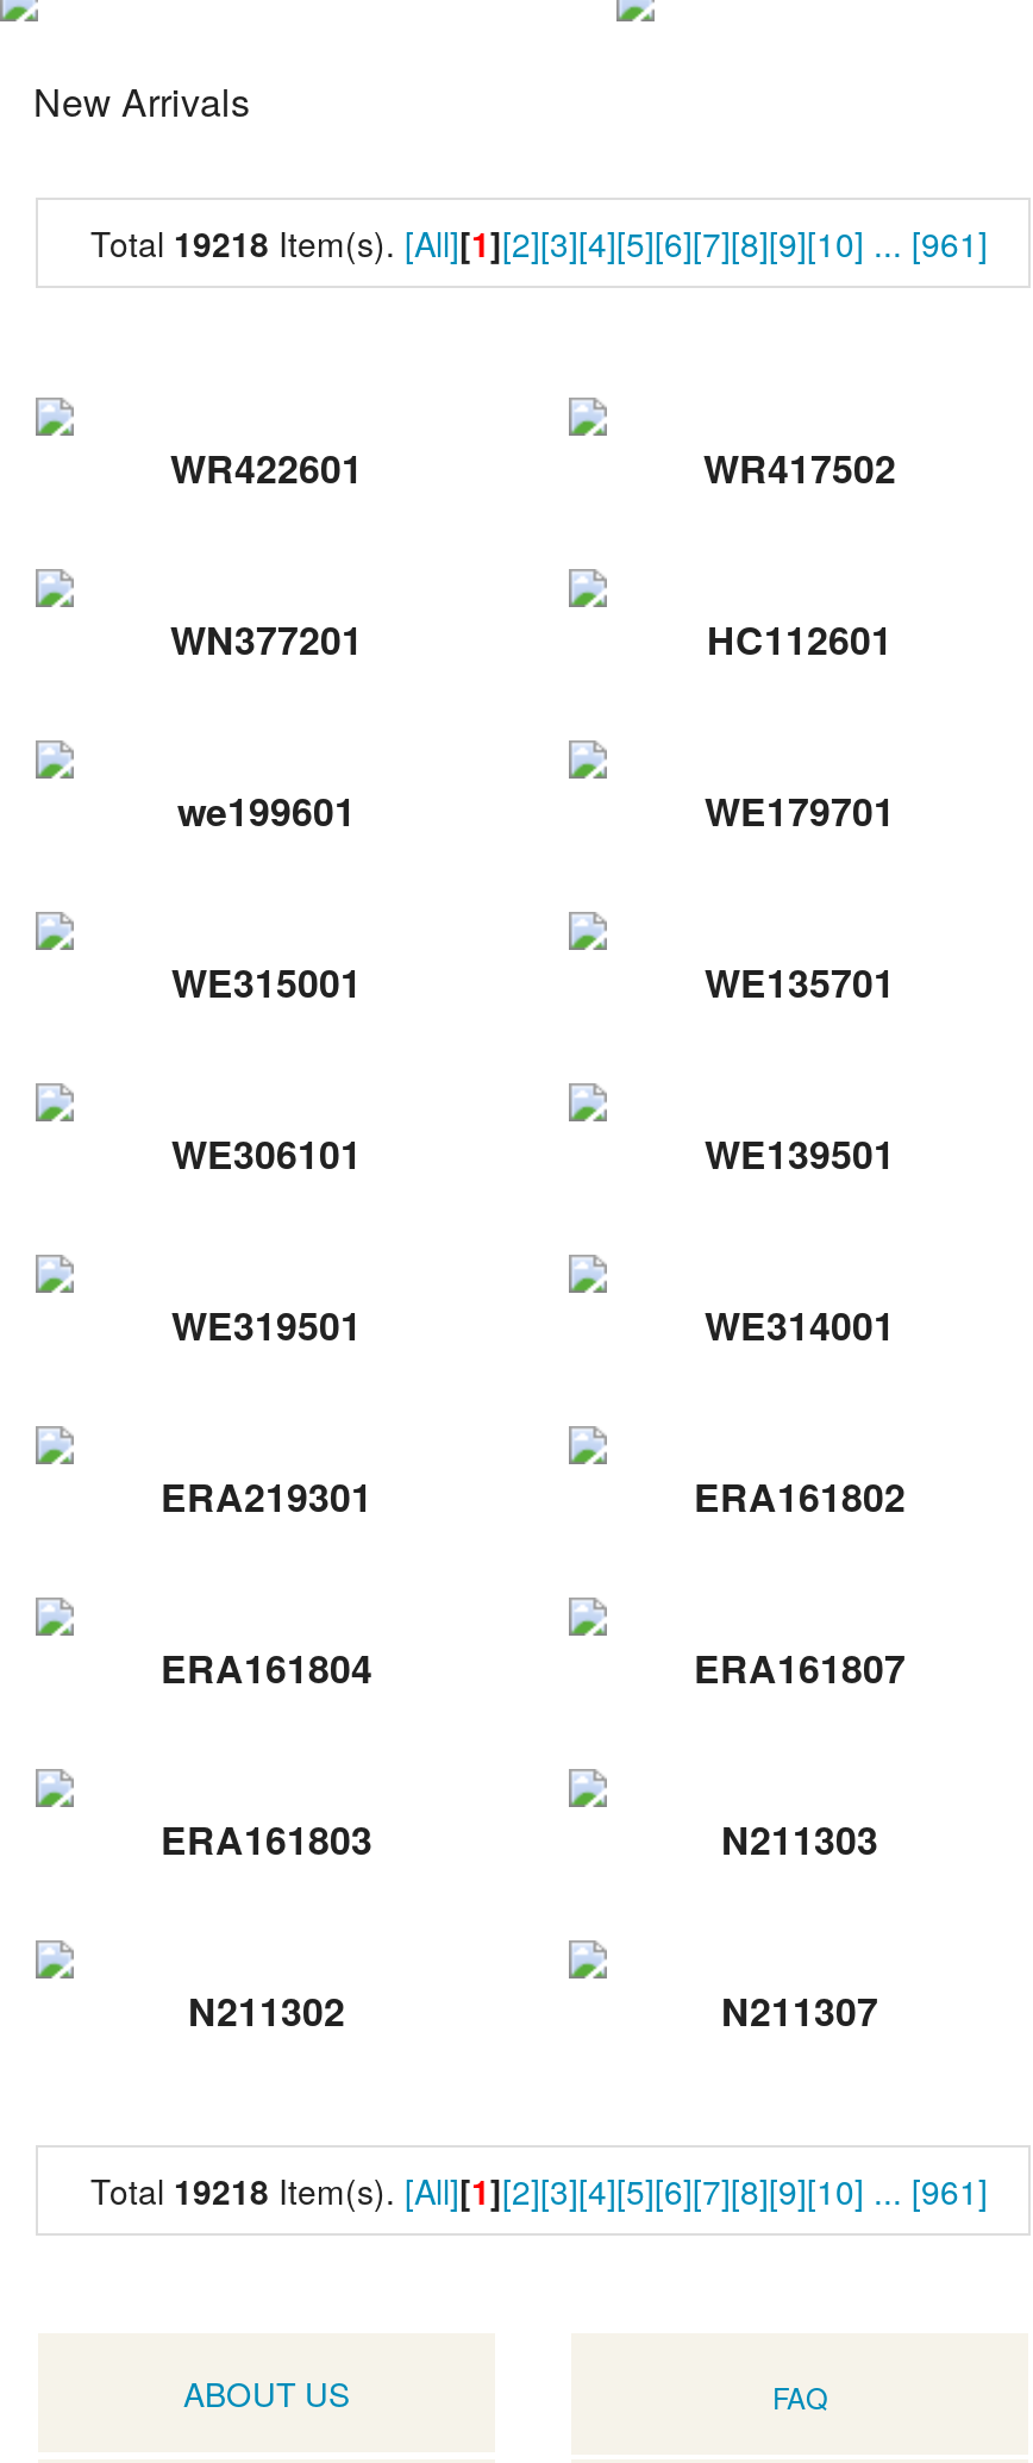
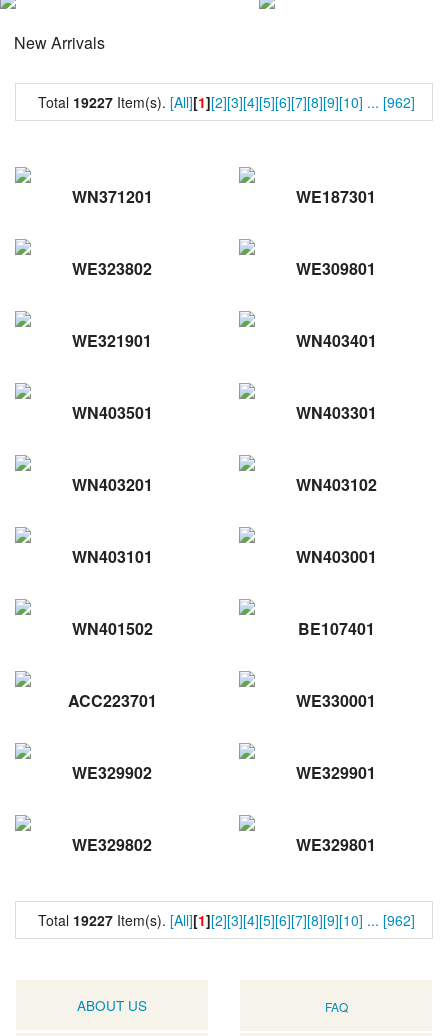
- Total 19218 Item(s). [All][1][2][3][4][5][6][7][8][9][10] ... [961]
+ Total 19227 Item(s). [All][1][2][3][4][5][6][7][8][9][10] ... [962]

- WR422601
- WR417502
+ WN371201
+ WE187301

- WN377201
- HC112601
+ WE323802
+ WE309801

- we199601
- WE179701
+ WE321901
+ WN403401

- WE315001
- WE135701
+ WN403501
+ WN403301

- WE306101
- WE139501
+ WN403201
+ WN403102

- WE319501
- WE314001
+ WN403101
+ WN403001

- ERA219301
- ERA161802
+ WN401502
+ BE107401

- ERA161804
- ERA161807
+ ACC223701
+ WE330001

- ERA161803
- N211303
+ WE329902
+ WE329901

- N211302
- N211307
+ WE329802
+ WE329801

- Total 19218 Item(s). [All][1][2][3][4][5][6][7][8][9][10] ... [961]
+ Total 19227 Item(s). [All][1][2][3][4][5][6][7][8][9][10] ... [962]
